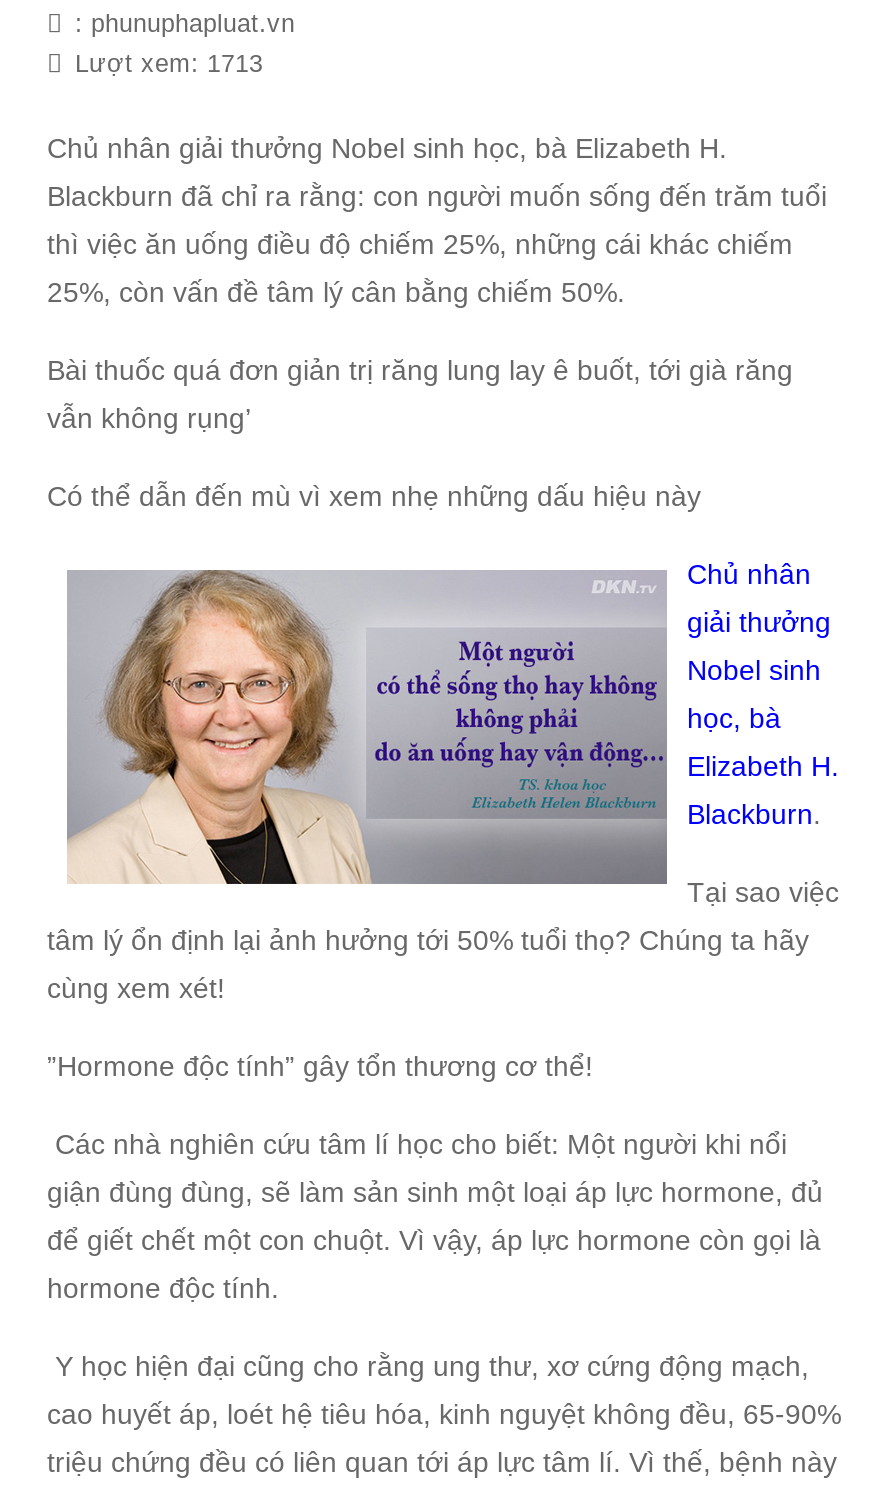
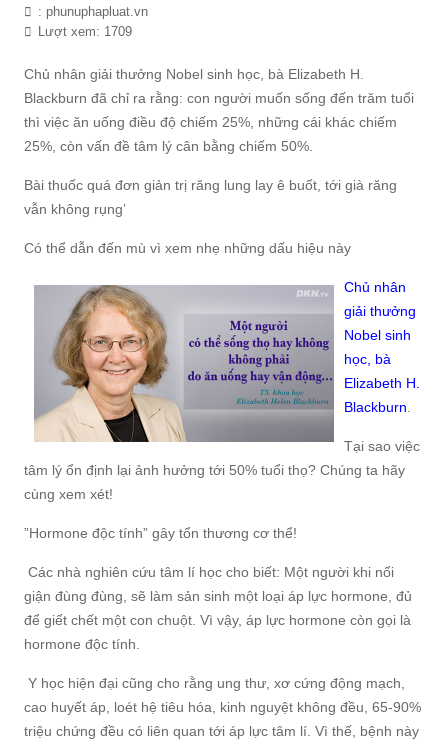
- Lượt xem: 1713
+ Lượt xem: 1709
